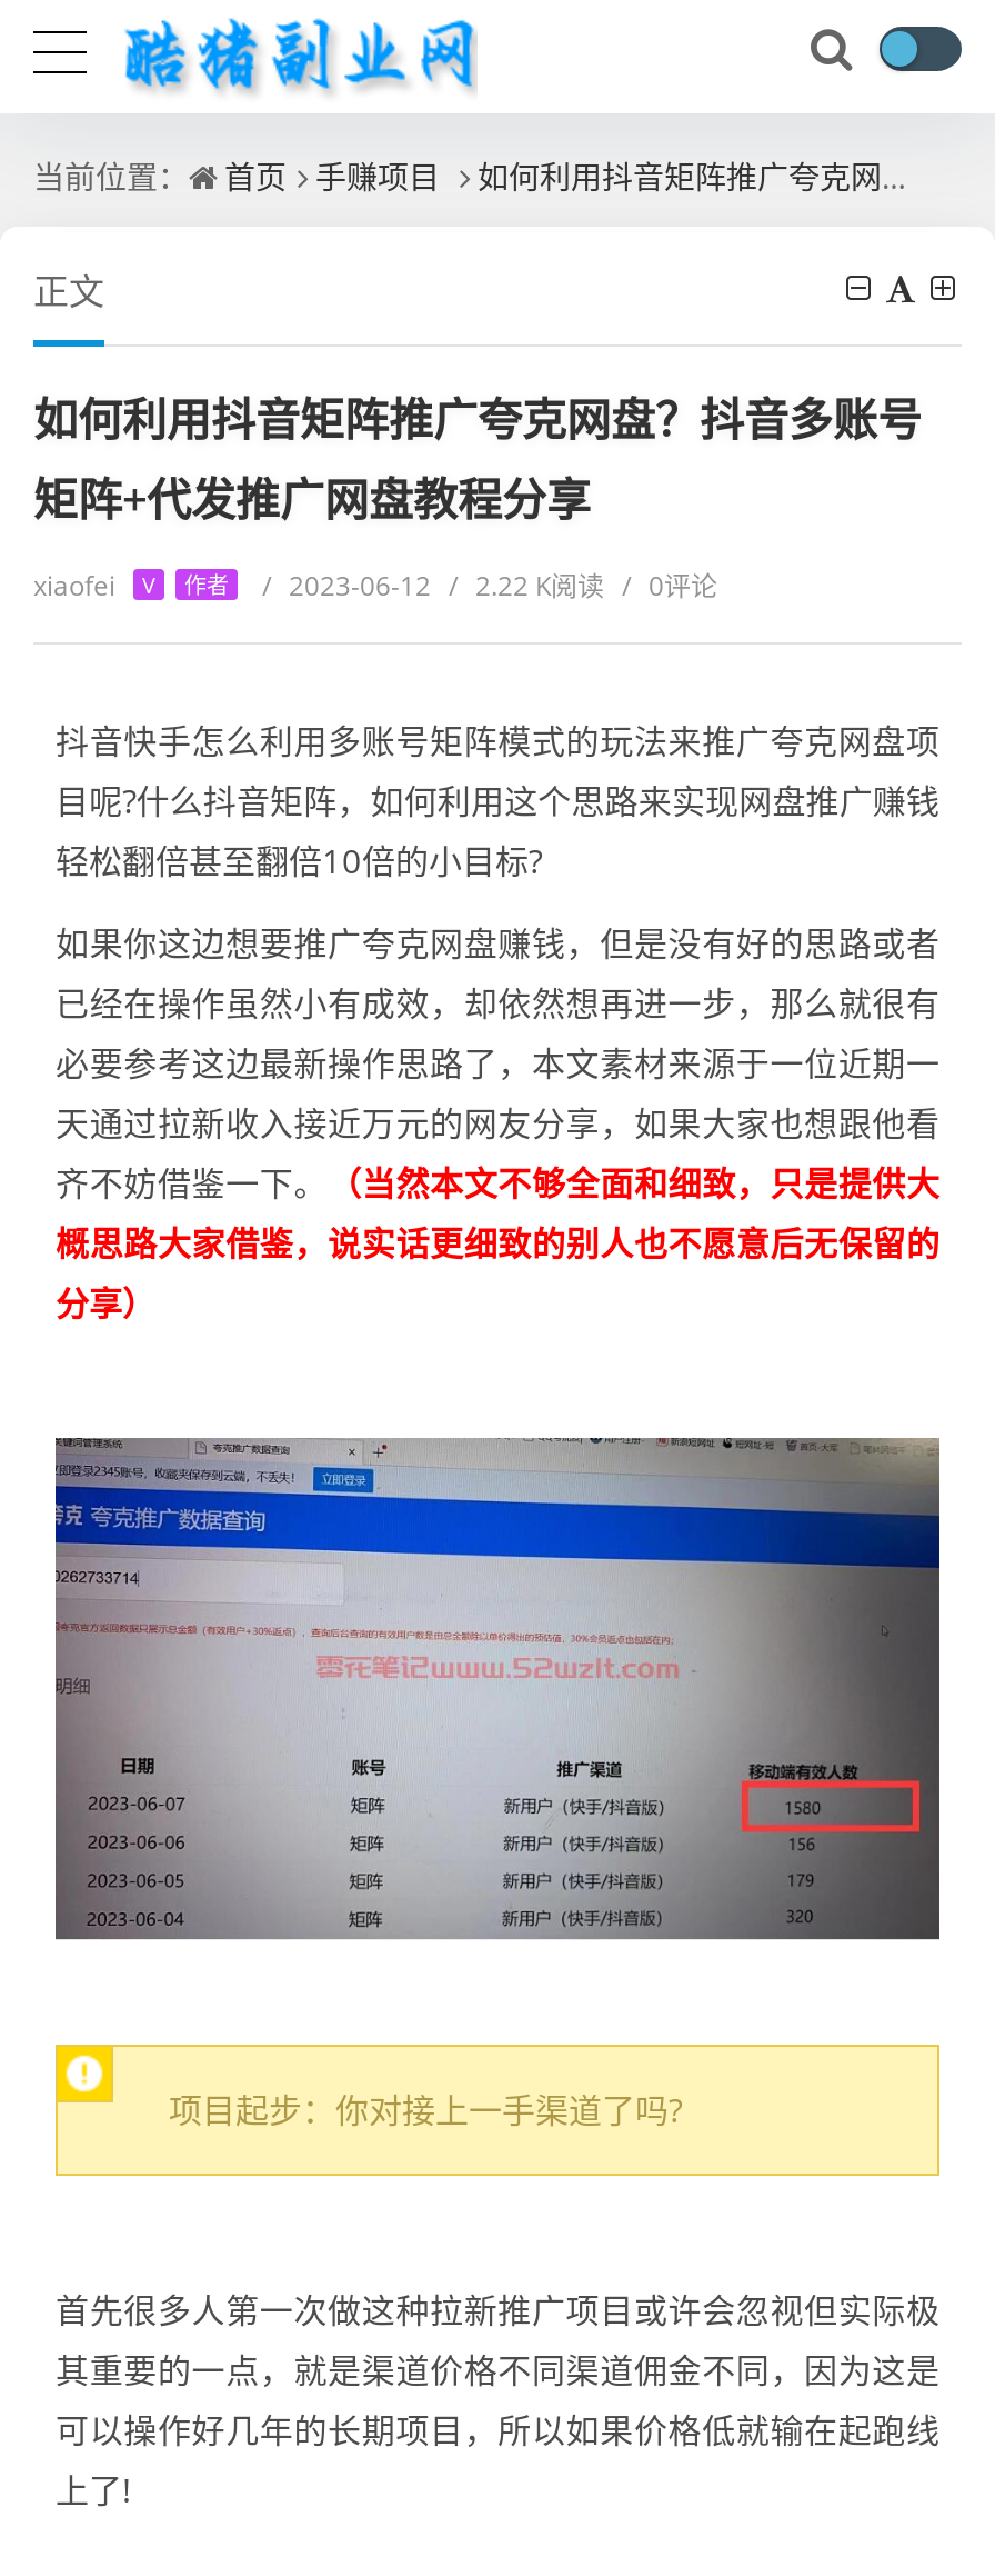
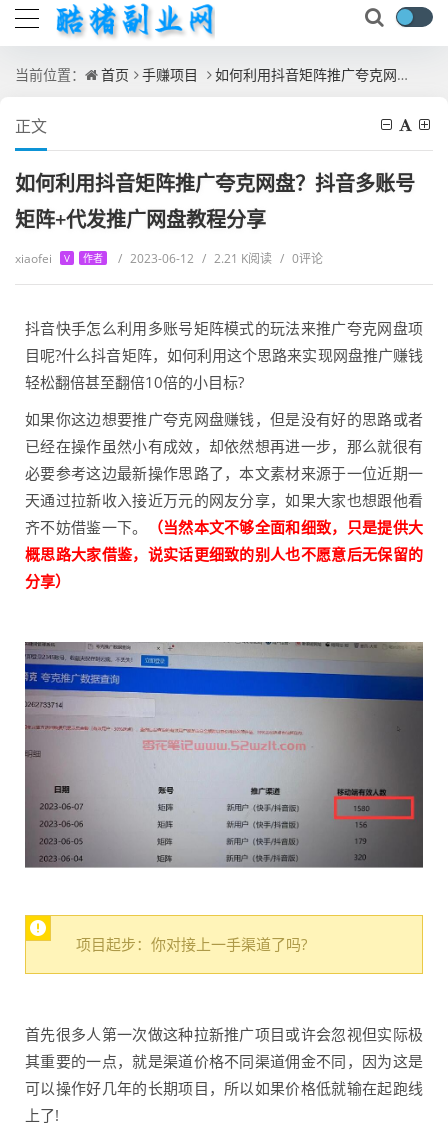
- xiaofei V 作者 / 2023-06-12 / 2.22 K阅读 / 0评论
+ xiaofei V 作者 / 2023-06-12 / 2.21 K阅读 / 0评论
